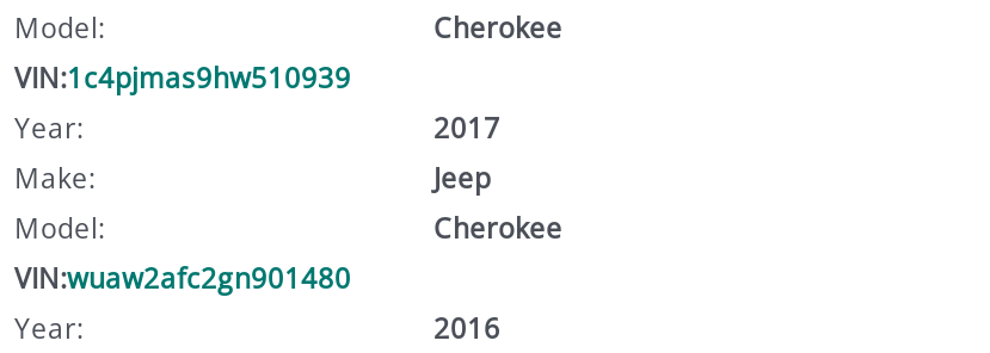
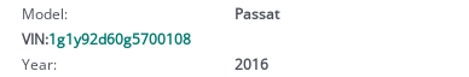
- Cherokee
- VIN:1c4pjmas9hw510939
- Year:
- 2017
- Make:
- Jeep
- Model:
- Cherokee
- VIN:wuaw2afc2gn901480
+ Passat
+ VIN:1g1y92d60g5700108
